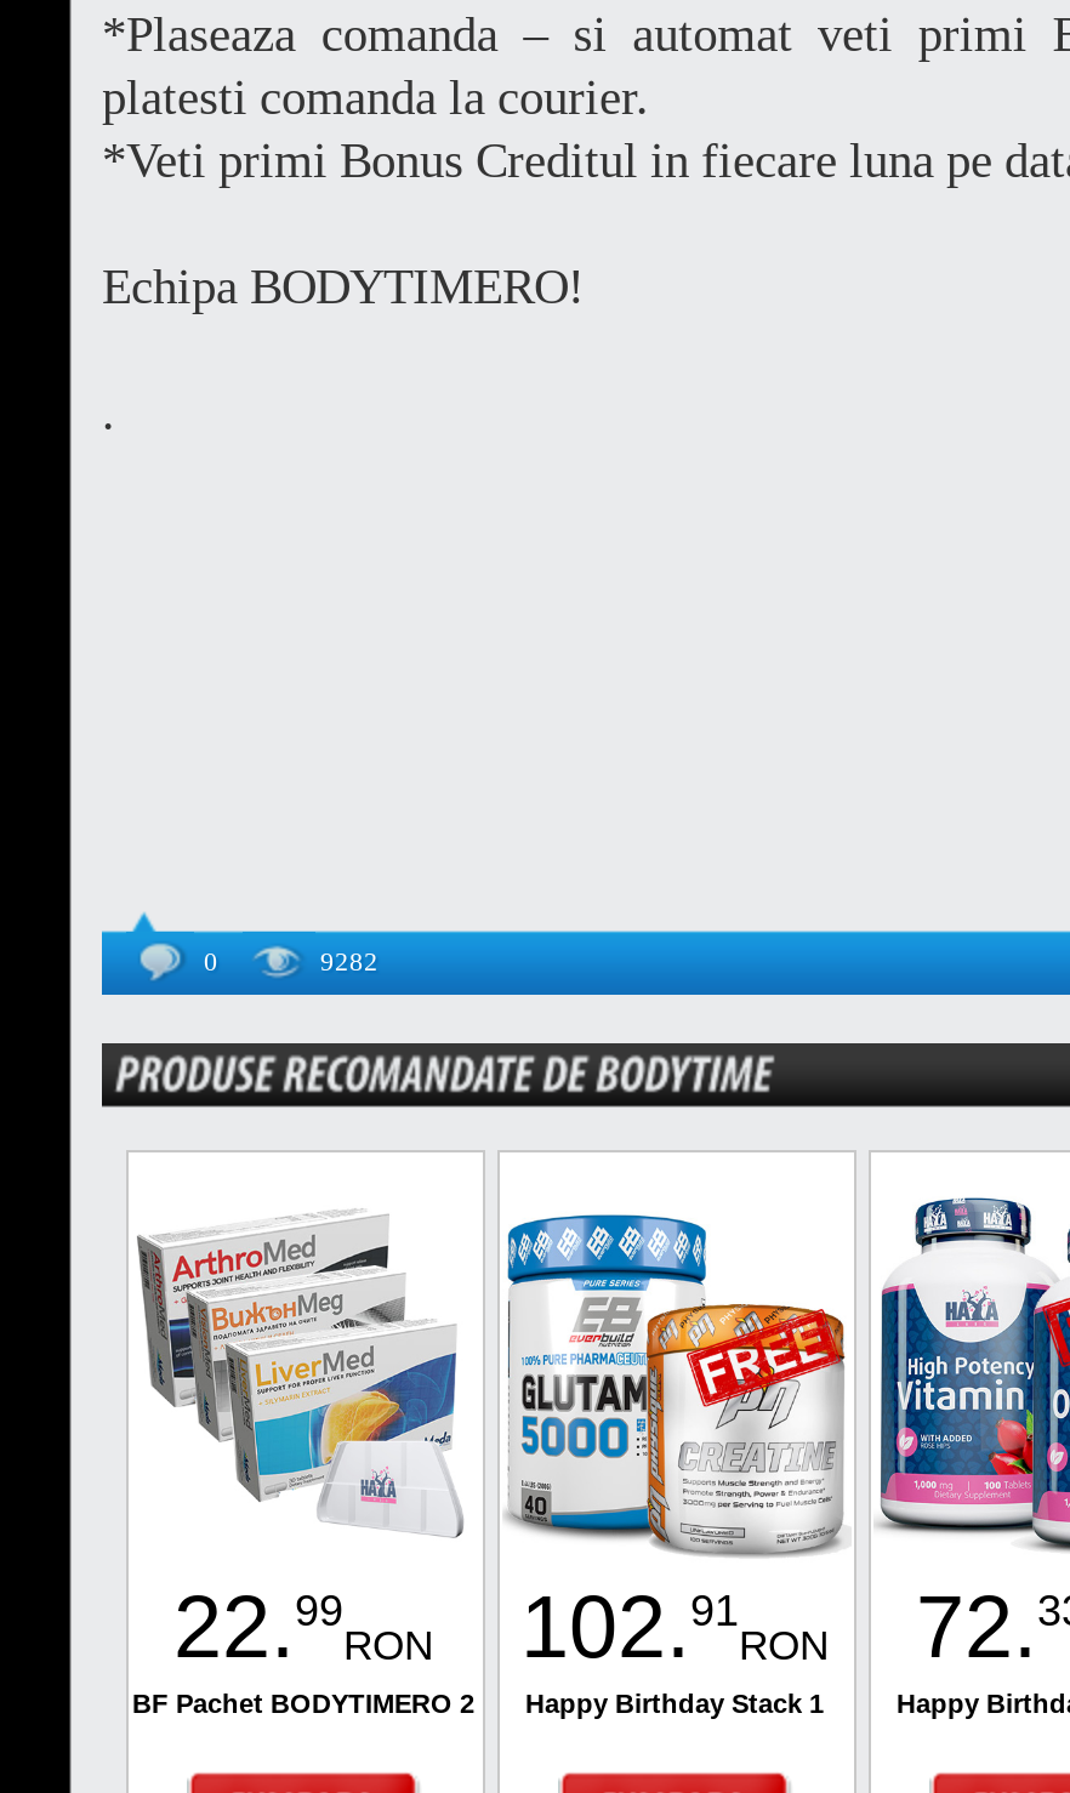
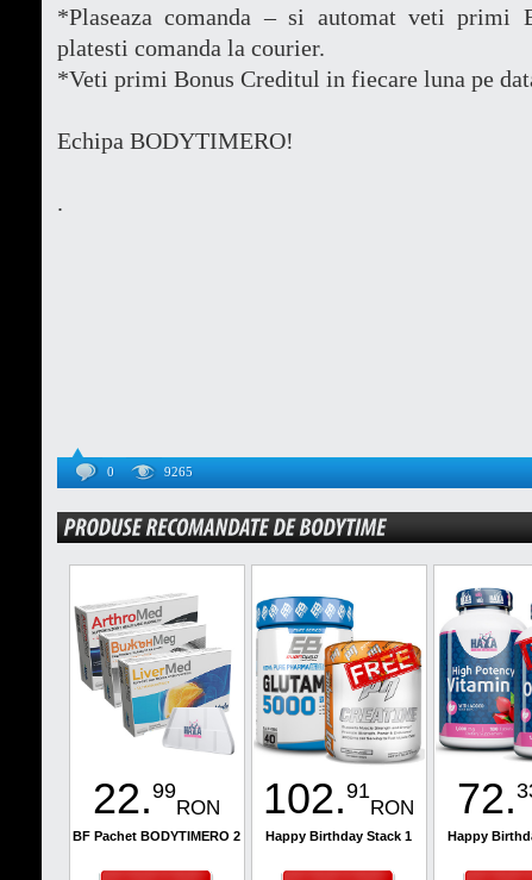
- 9282
+ 9265
